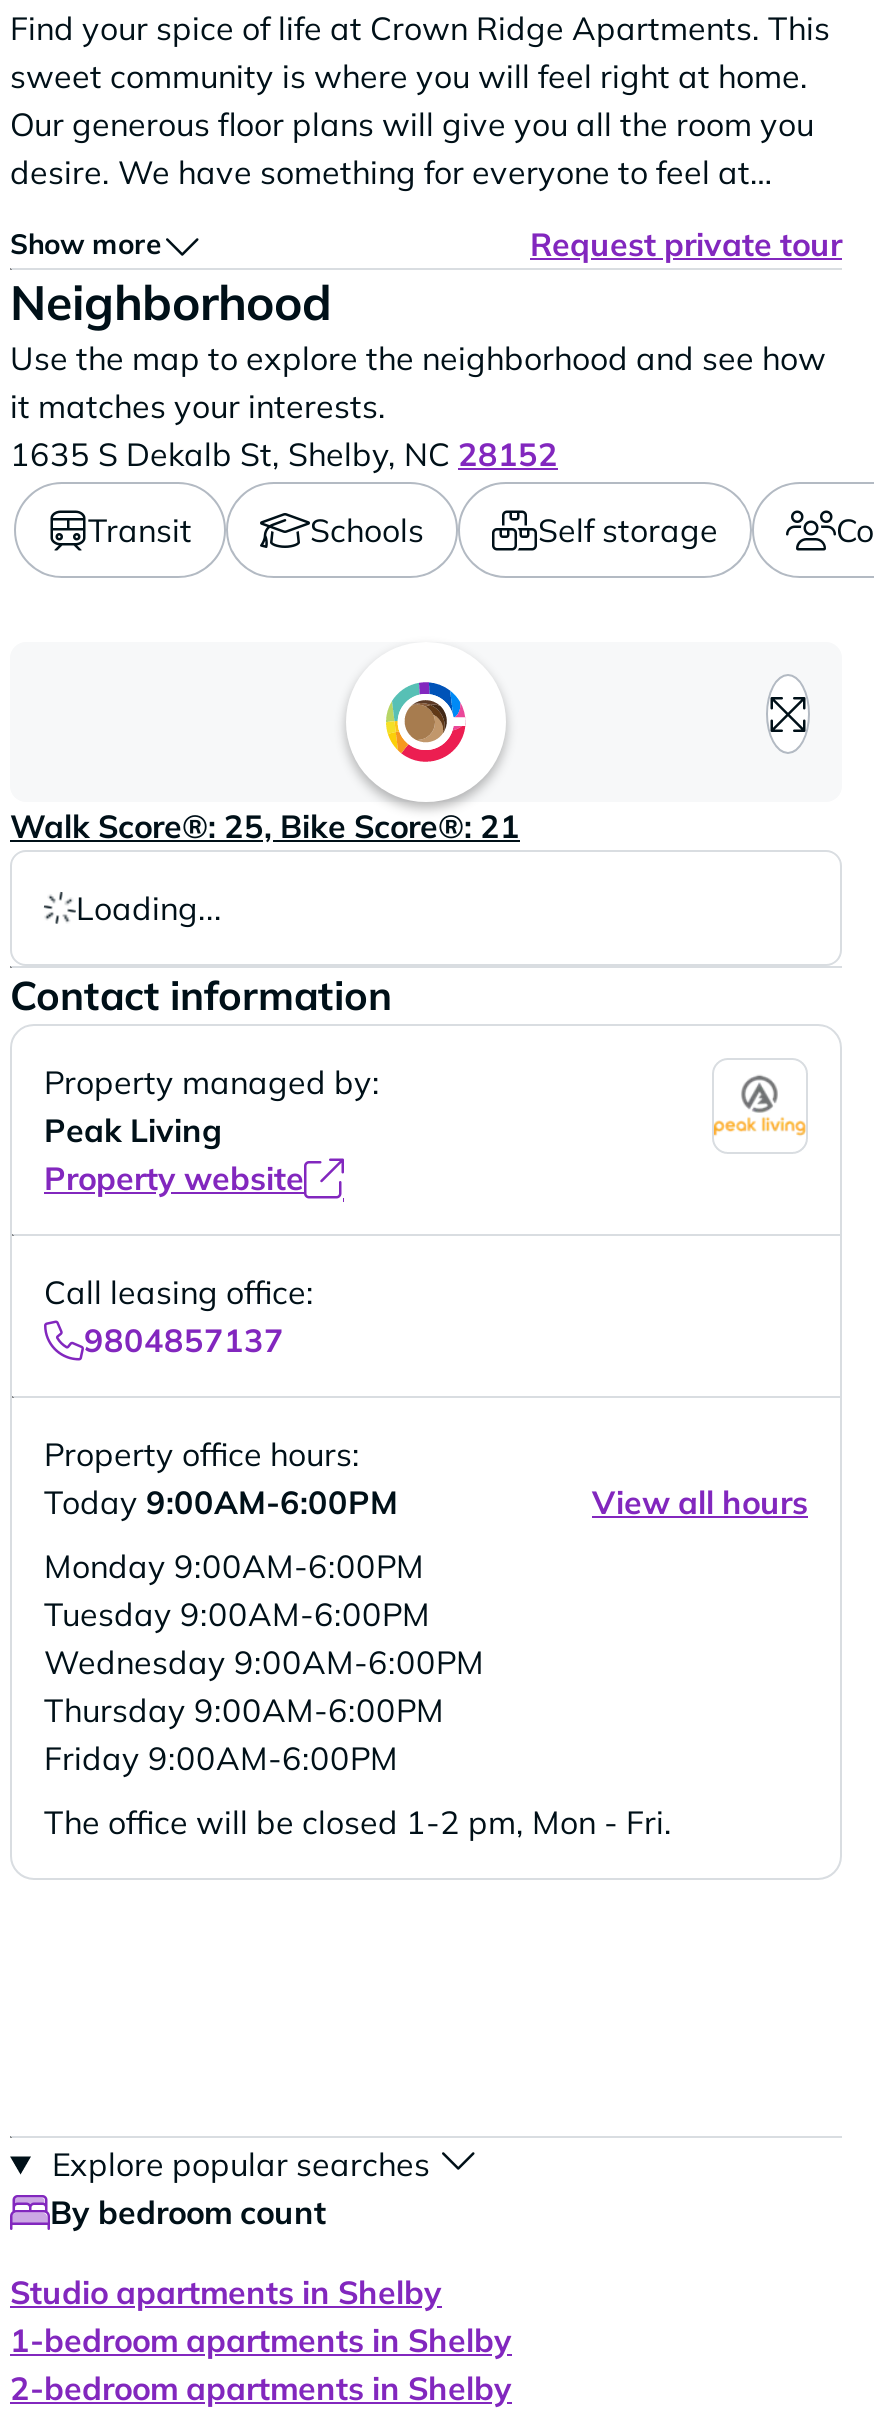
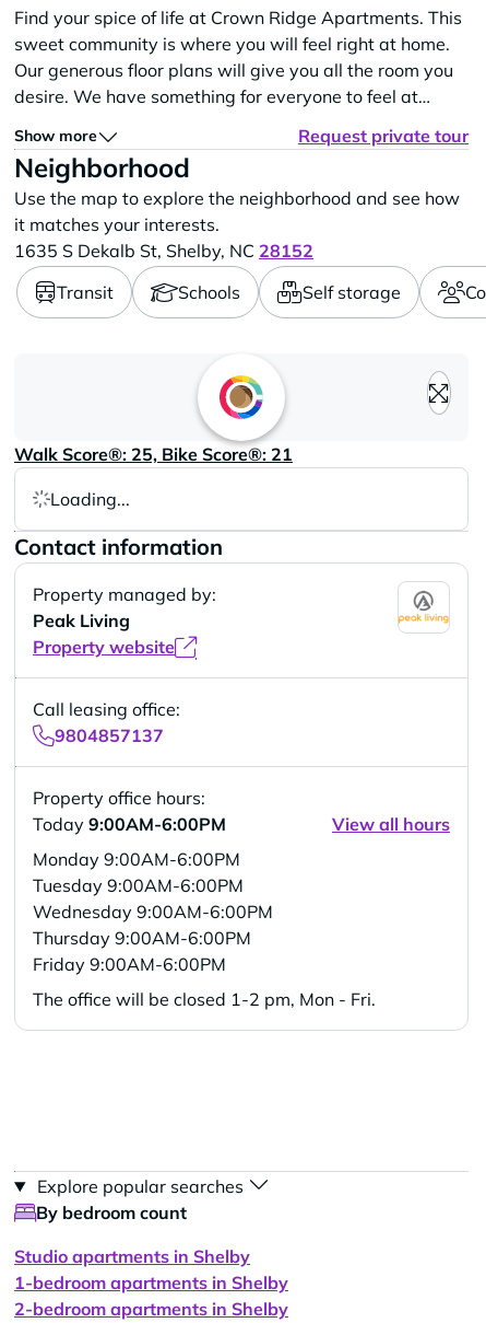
- [image]
+ [image]
